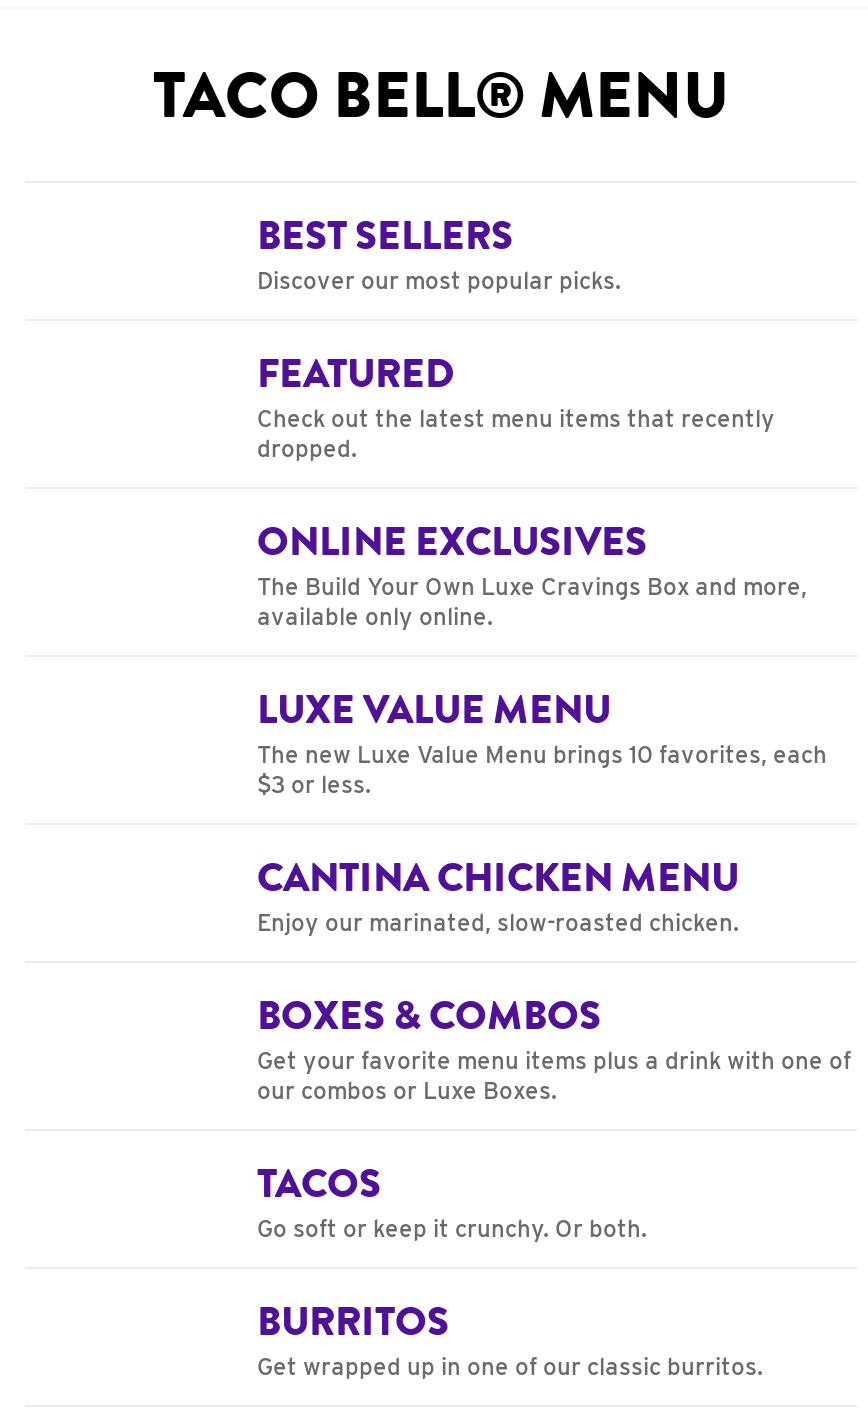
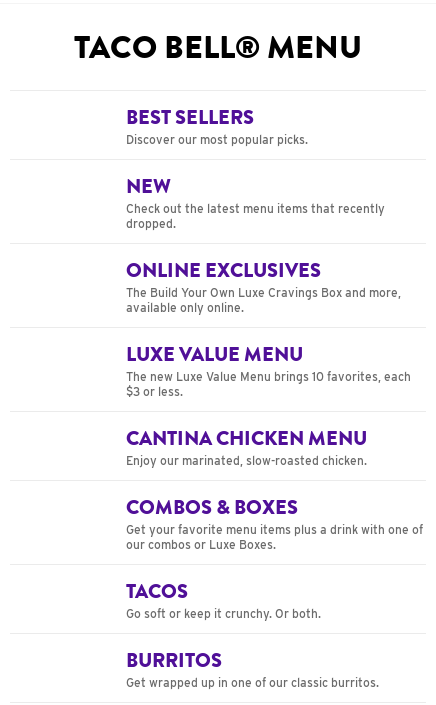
- FEATURED
+ NEW

- BOXES & COMBOS
+ COMBOS & BOXES
